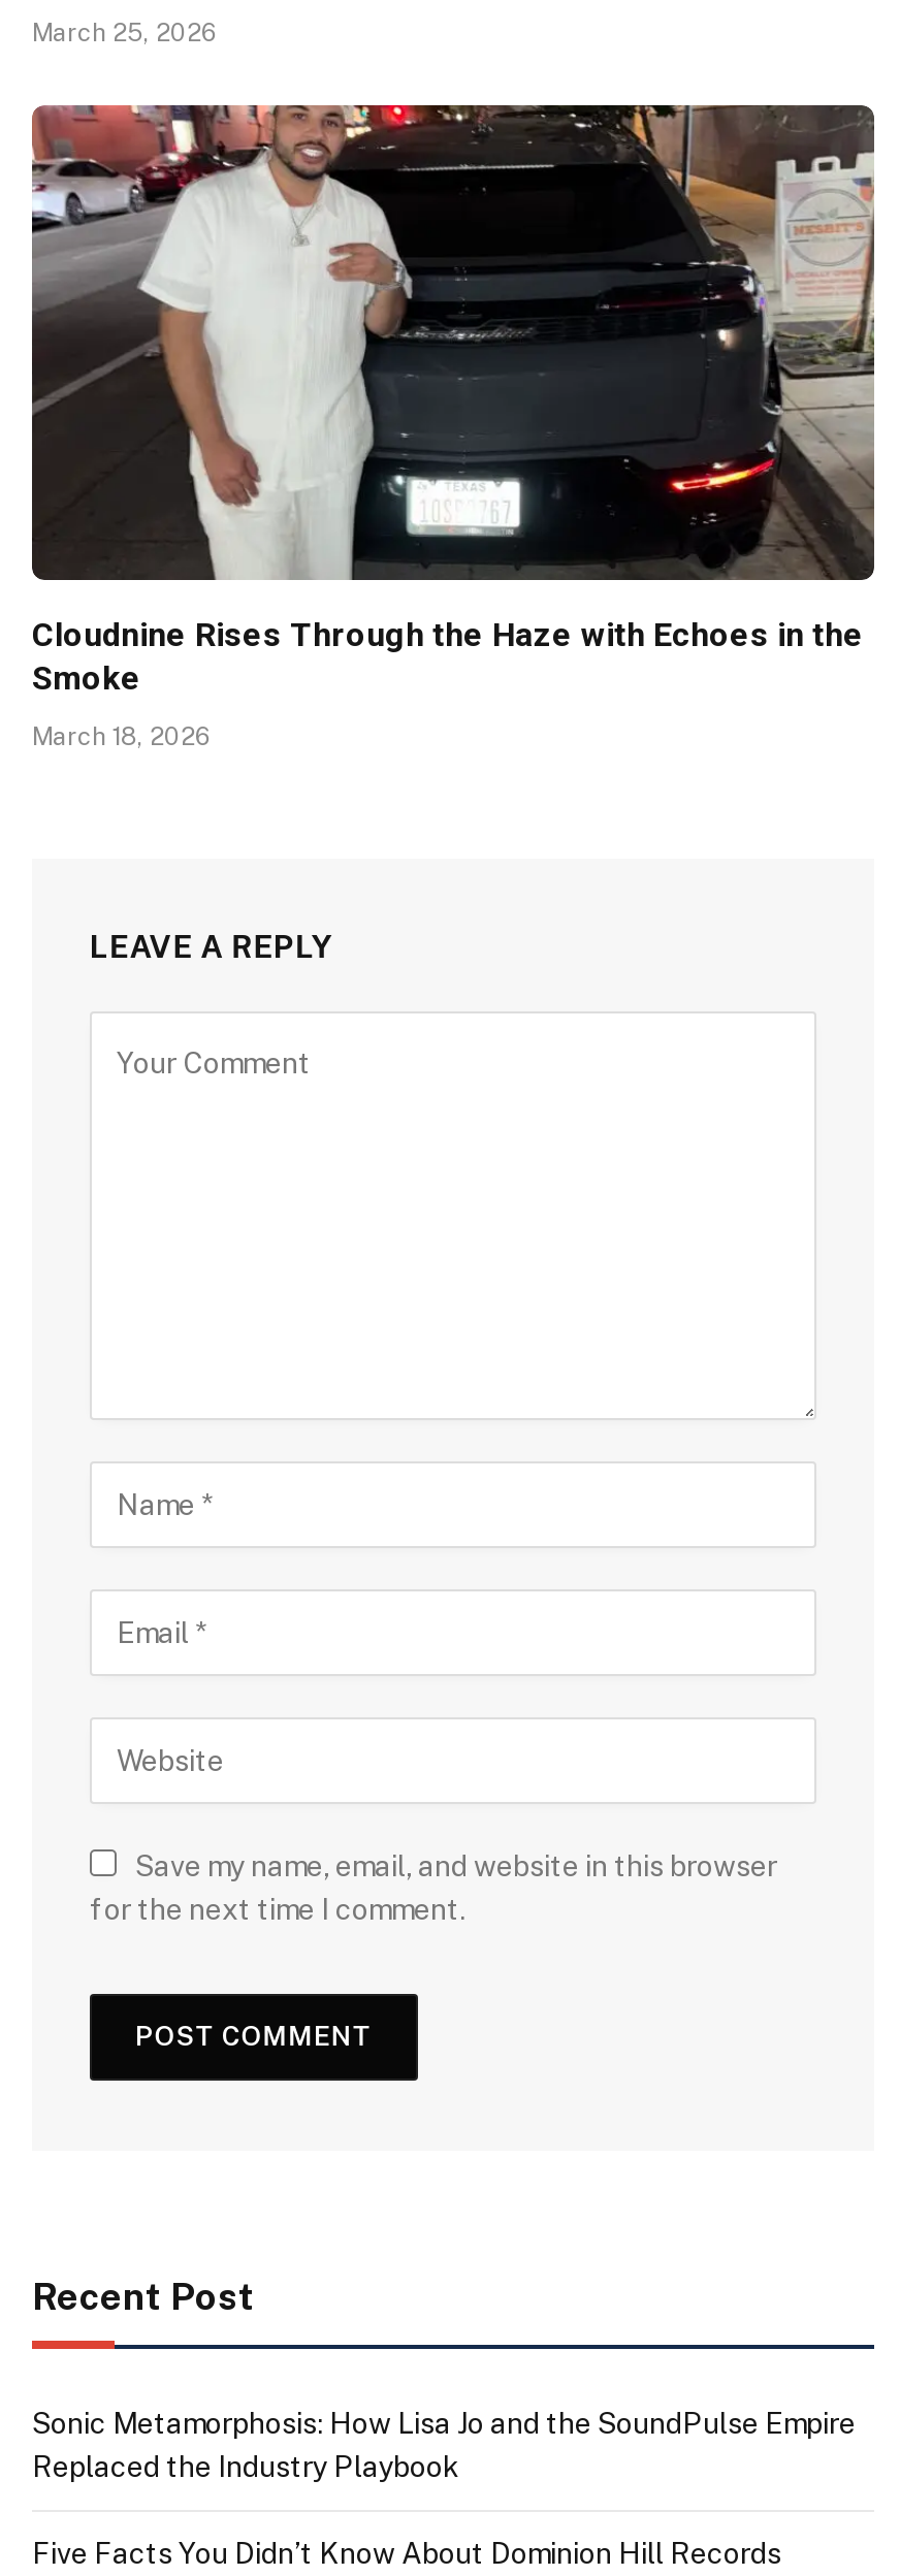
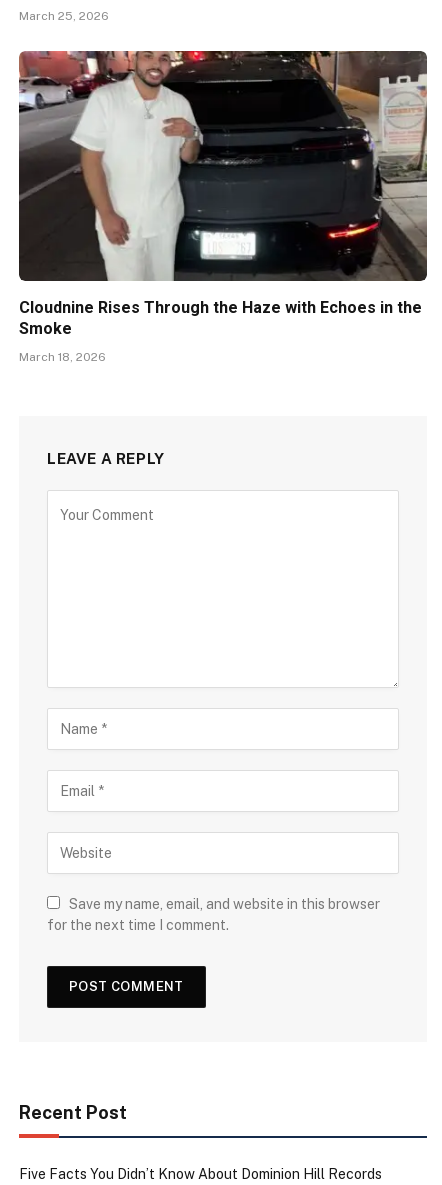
- Sonic Metamorphosis: How Lisa Jo and the SoundPulse Empire
- Replaced the Industry Playbook
